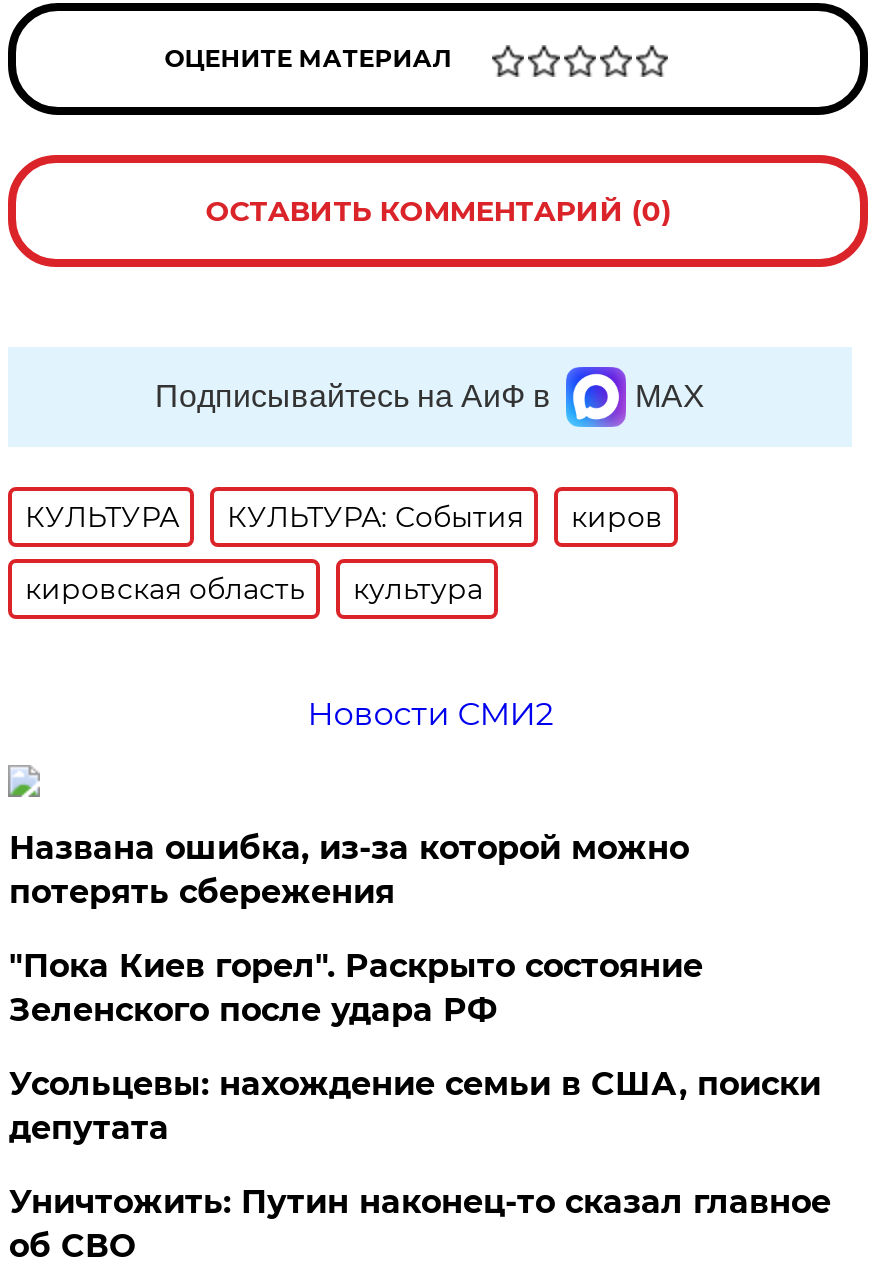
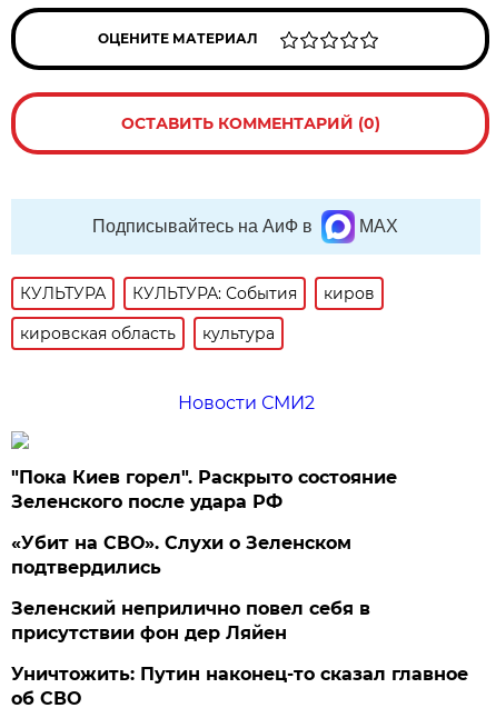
- Названа ошибка, из-за которой можно
- потерять сбережения

moved up: "Пока Киев горел". Раскрыто состояние | Зеленского после удара РФ

- Усольцевы: нахождение семьи в США, поиски
- депутата
+ «Убит на СВО». Слухи о Зеленском
+ подтвердились
+ Зеленский неприлично повел cебя в
+ присутствии фон дер Ляйен
